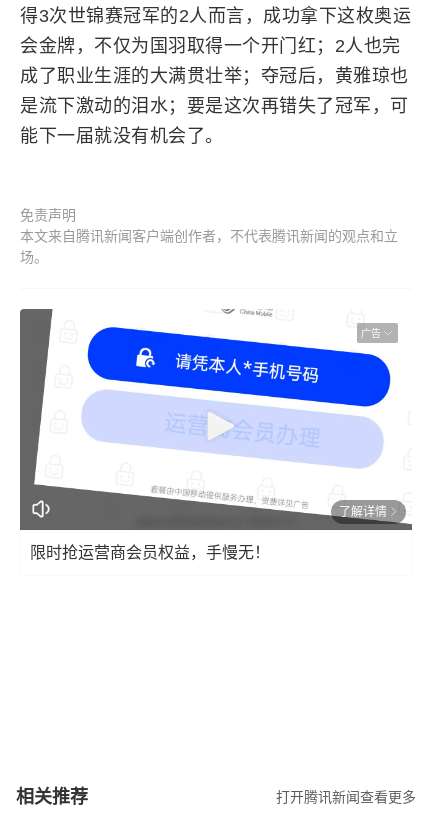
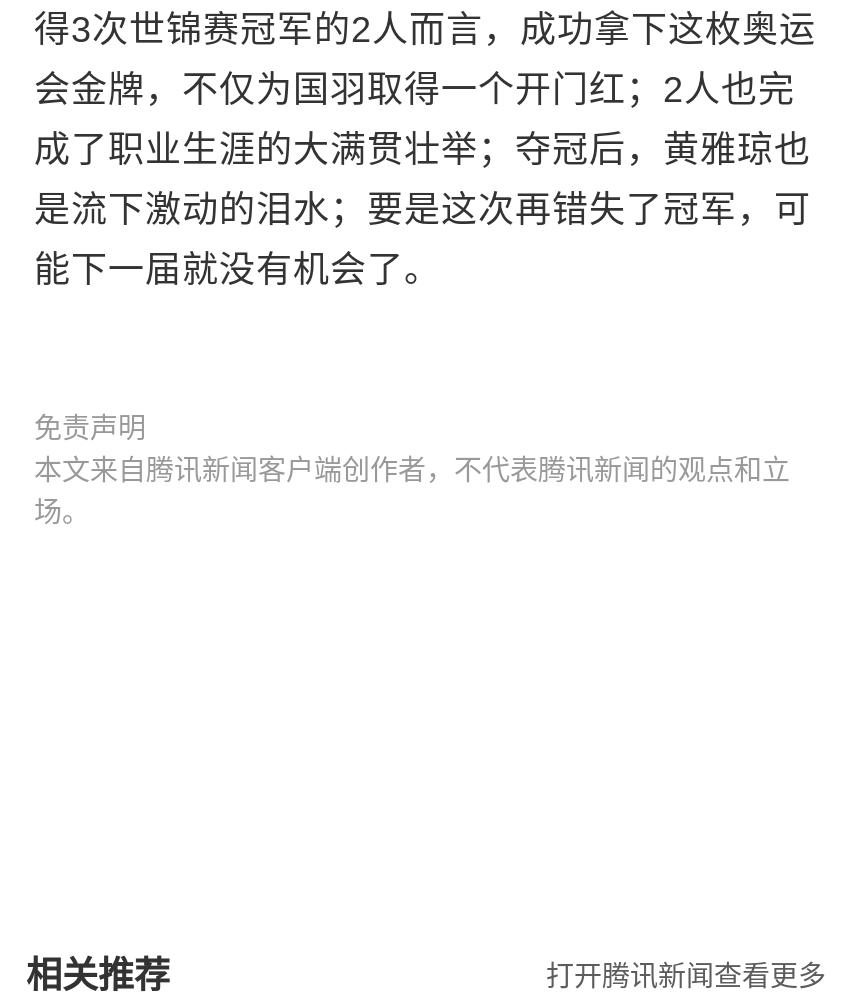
- [image]
- 广告

- 了解详情
- 限时抢运营商会员权益，手慢无！
